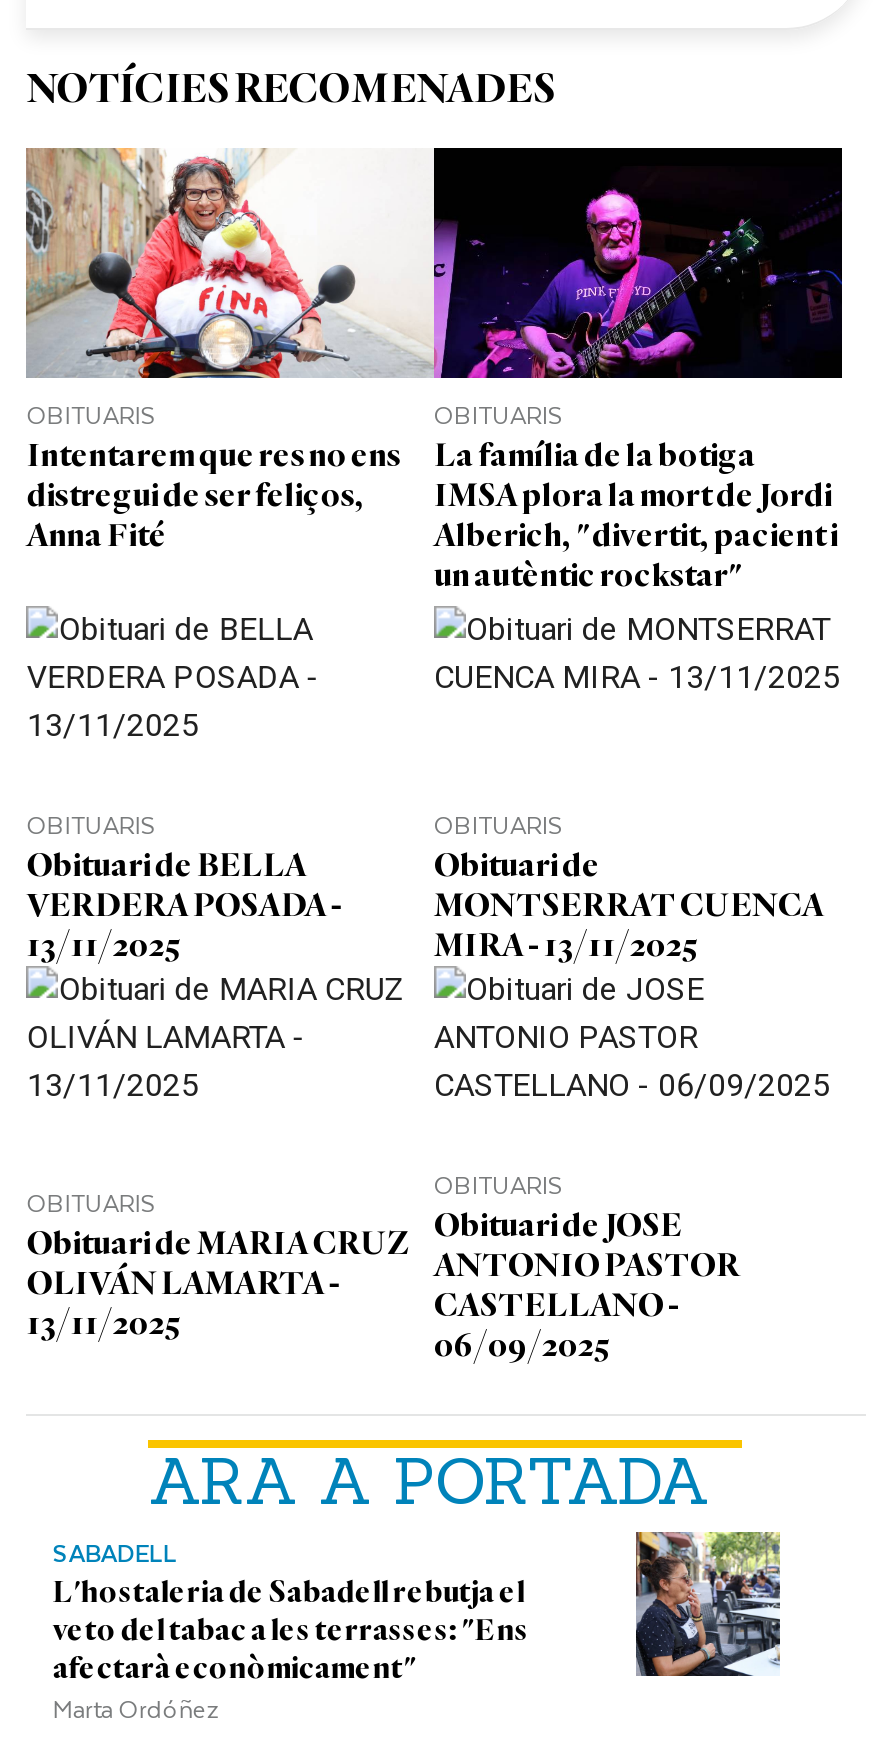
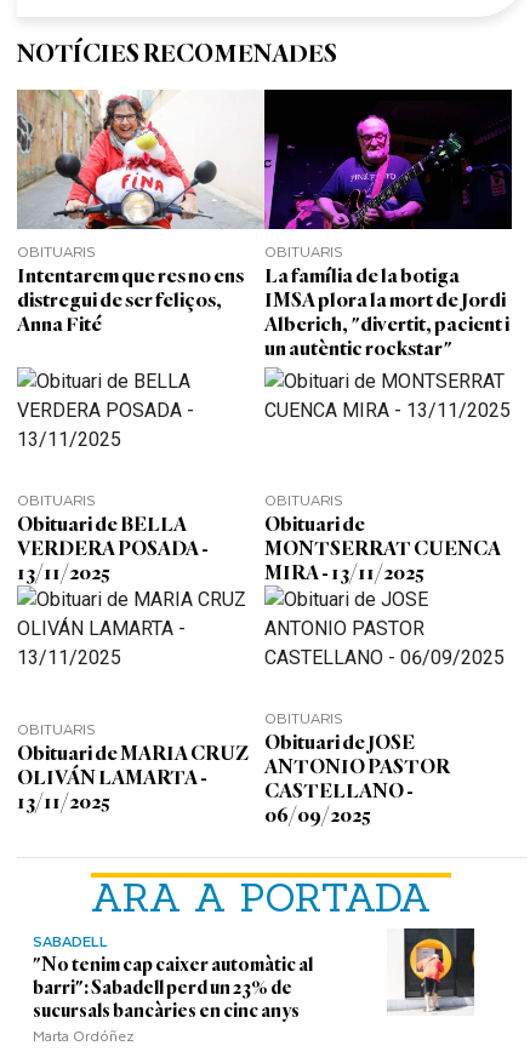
- [image]
+ [image]

- L'hostaleria de Sabadell rebutja el
- veto del tabac a les terrasses: "Ens
- afectarà econòmicament"
+ "No tenim cap caixer automàtic al
+ barri": Sabadell perd un 23% de
+ sucursals bancàries en cinc anys
